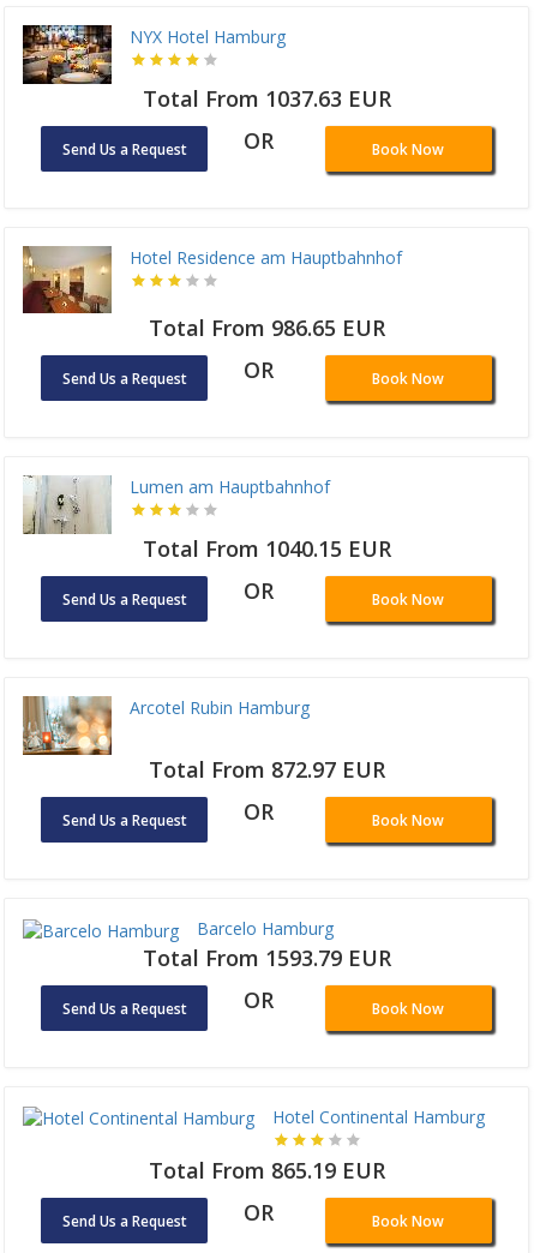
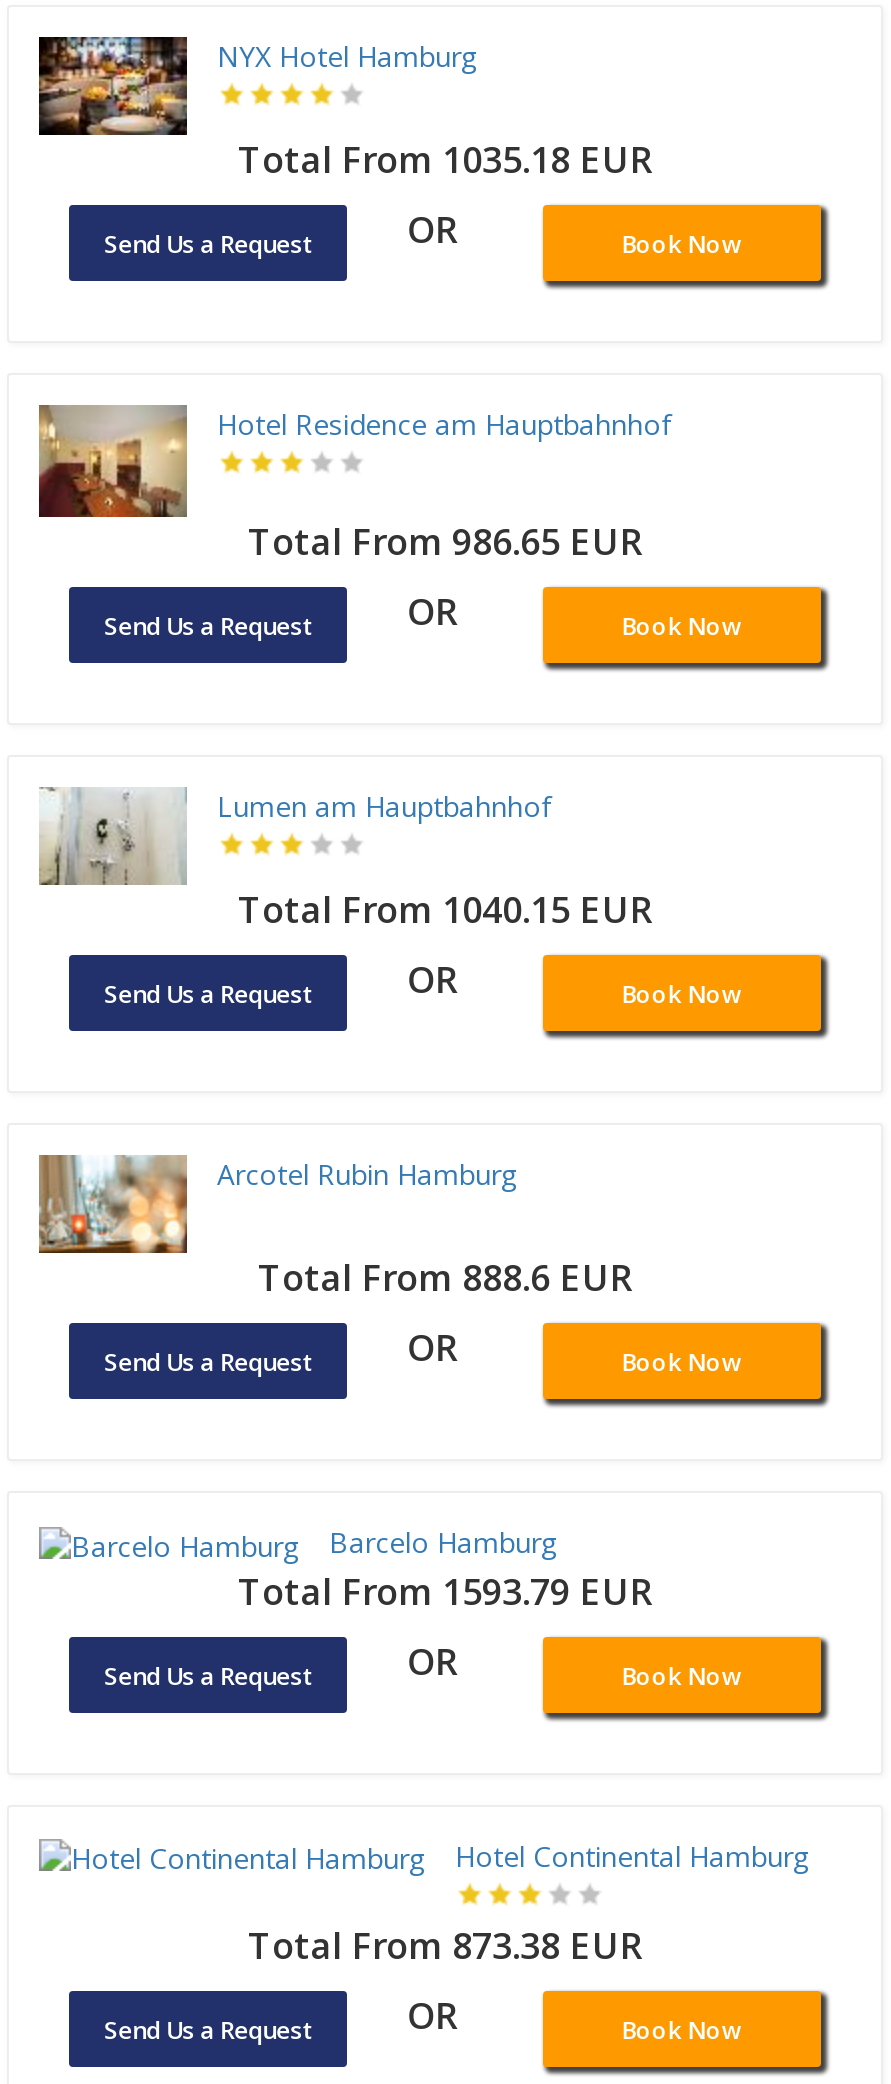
- Total From 1037.63 EUR
+ Total From 1035.18 EUR

- Total From 872.97 EUR
+ Total From 888.6 EUR

- Total From 865.19 EUR
+ Total From 873.38 EUR
